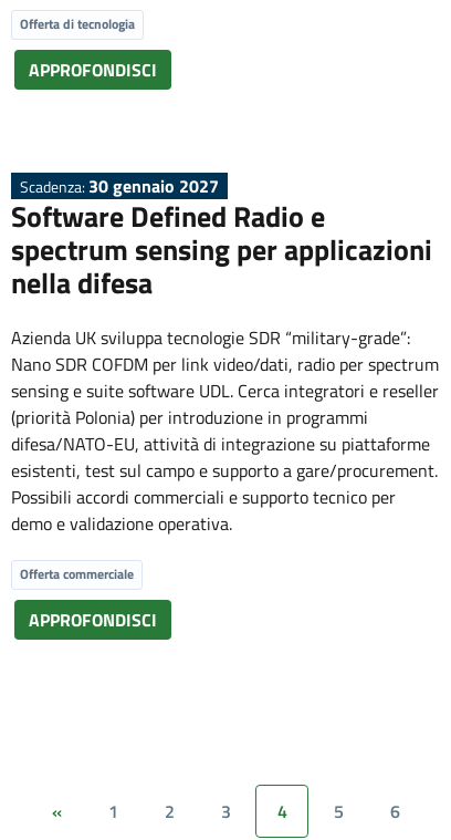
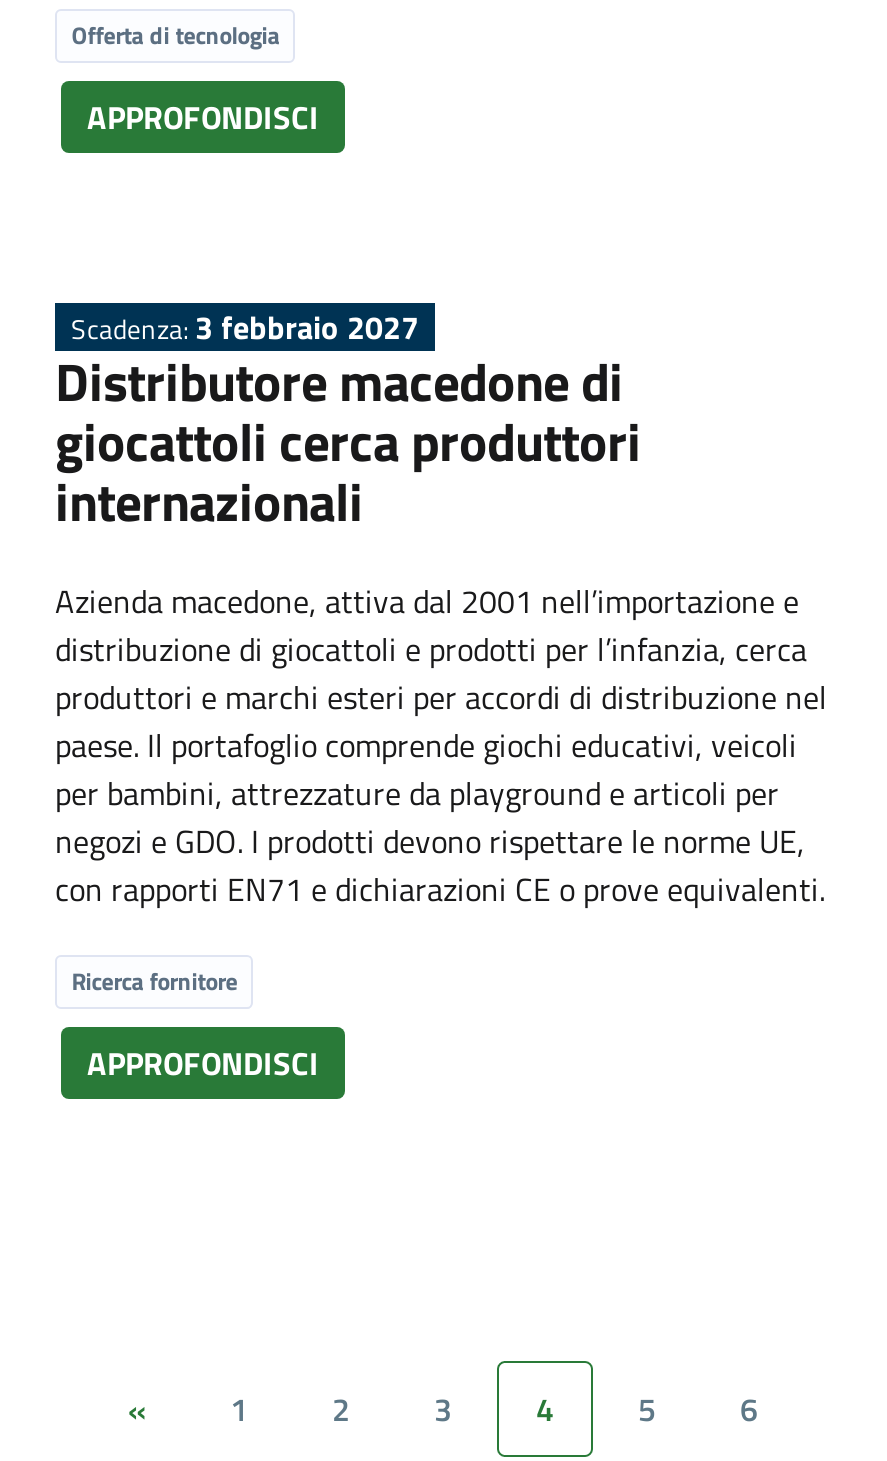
- Scadenza:30 gennaio 2027
- Software Defined Radio e
- spectrum sensing per applicazioni
- nella difesa
- Azienda UK sviluppa tecnologie SDR “military-grade”:
- Nano SDR COFDM per link video/dati, radio per spectrum
- sensing e suite software UDL. Cerca integratori e reseller
- (priorità Polonia) per introduzione in programmi
- difesa/NATO-EU, attività di integrazione su piattaforme
- esistenti, test sul campo e supporto a gare/procurement.
- Possibili accordi commerciali e supporto tecnico per
- demo e validazione operativa.
+ Scadenza:3 febbraio 2027
+ Distributore macedone di
+ giocattoli cerca produttori
+ internazionali
+ Azienda macedone, attiva dal 2001 nell’importazione e
+ distribuzione di giocattoli e prodotti per l’infanzia, cerca
+ produttori e marchi esteri per accordi di distribuzione nel
+ paese. Il portafoglio comprende giochi educativi, veicoli
+ per bambini, attrezzature da playground e articoli per
+ negozi e GDO. I prodotti devono rispettare le norme UE,
+ con rapporti EN71 e dichiarazioni CE o prove equivalenti.

- Offerta commerciale
+ Ricerca fornitore
